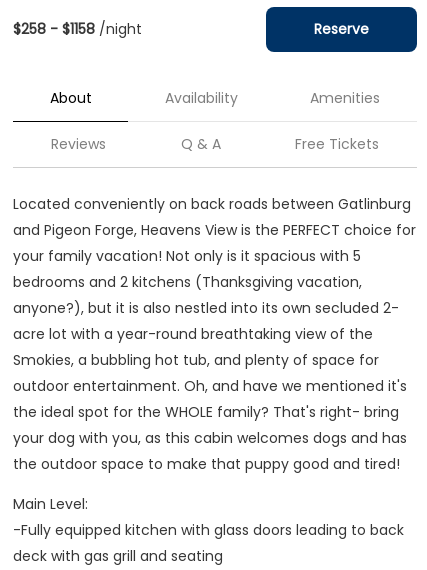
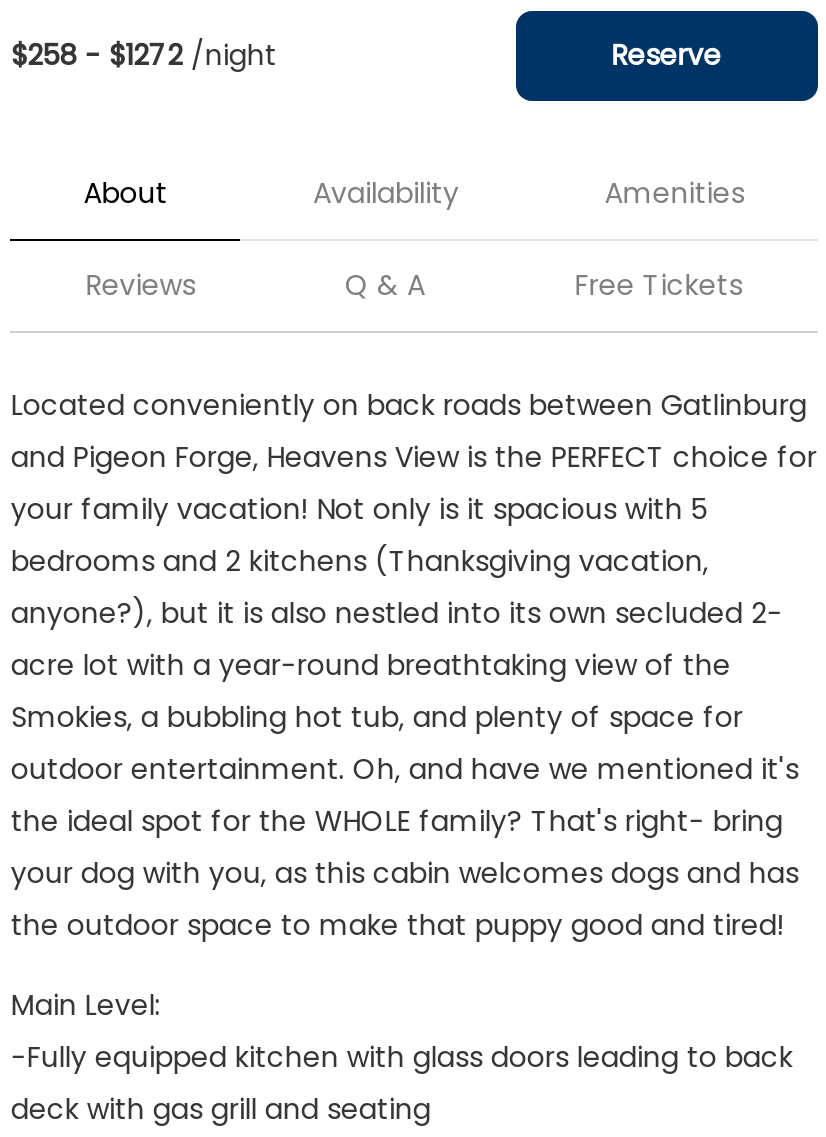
- $258 - $1158 /night
+ $258 - $1272 /night
